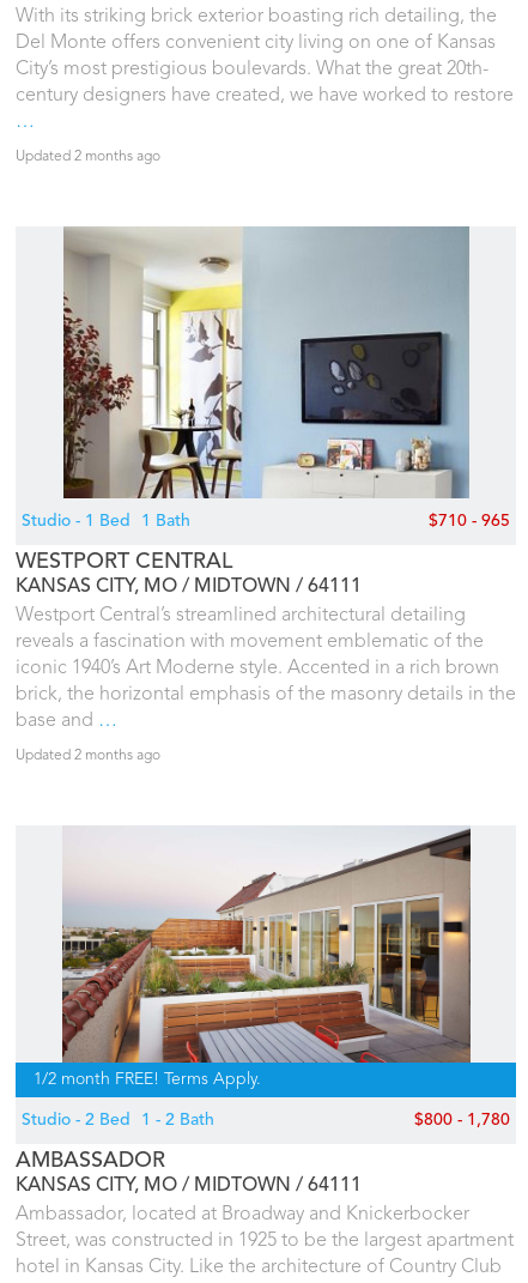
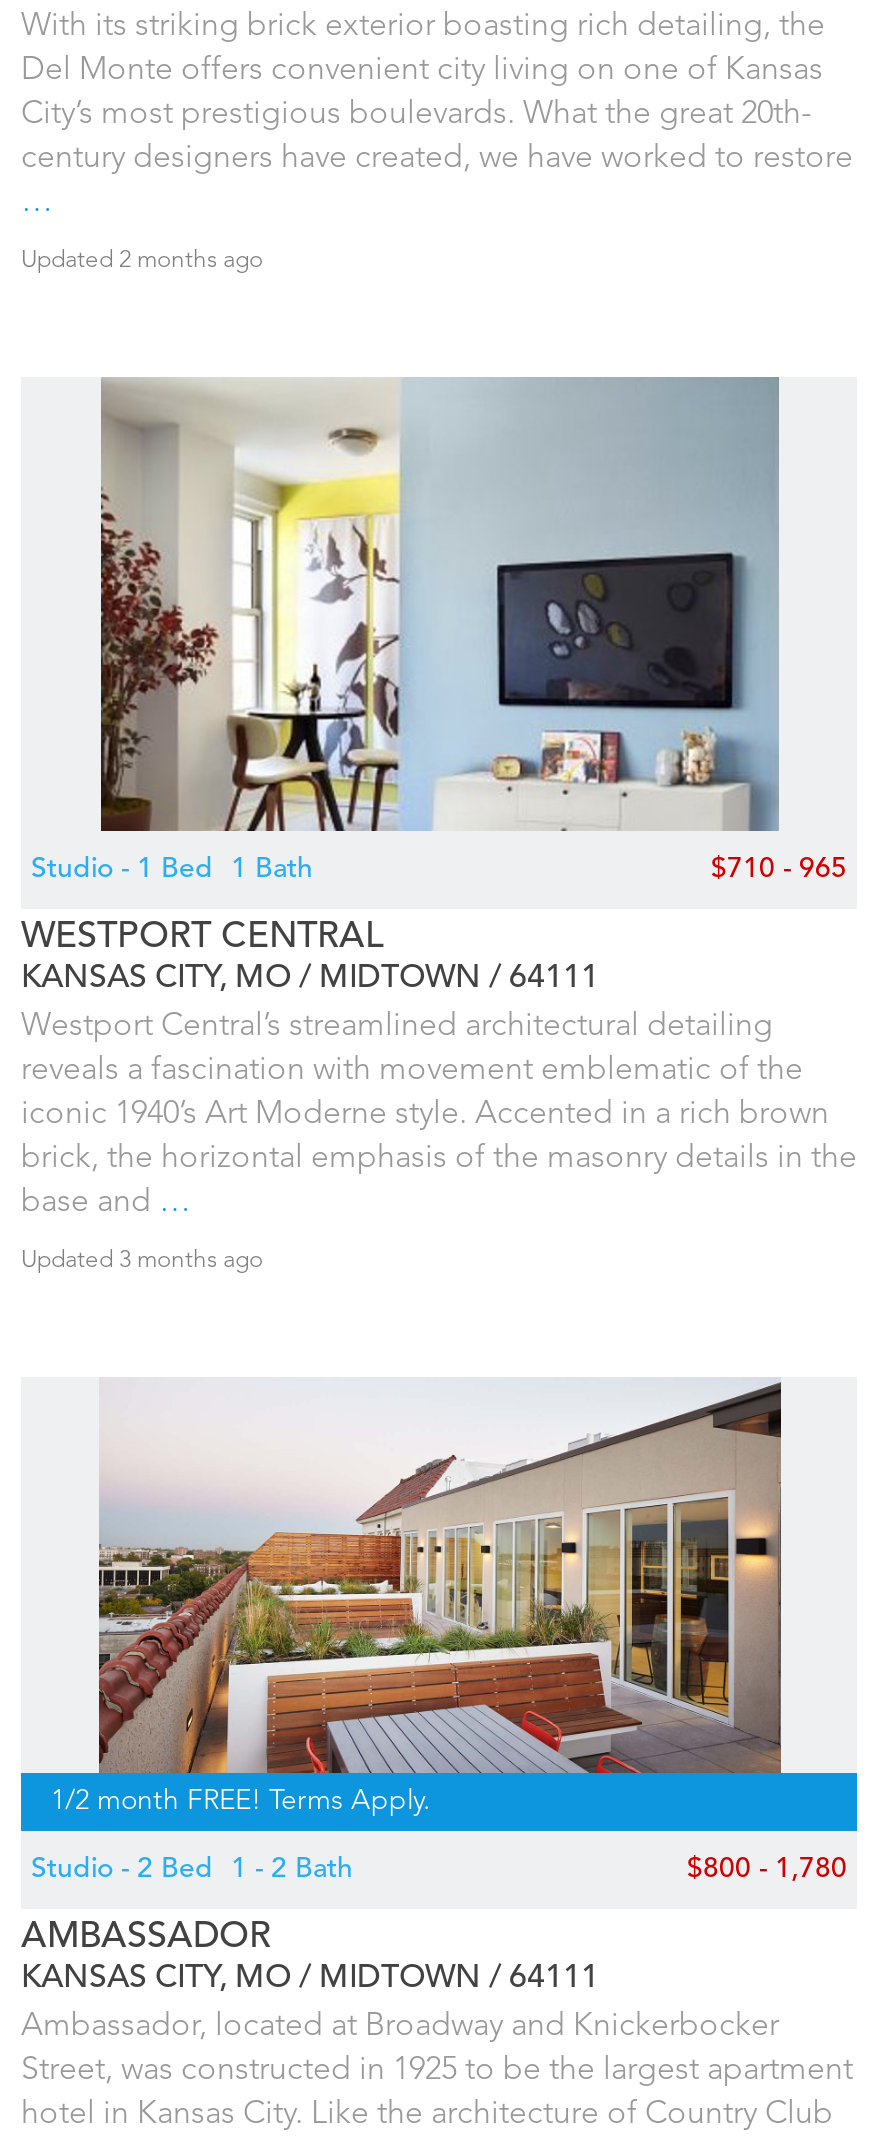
- Updated 2 months ago
+ Updated 3 months ago
